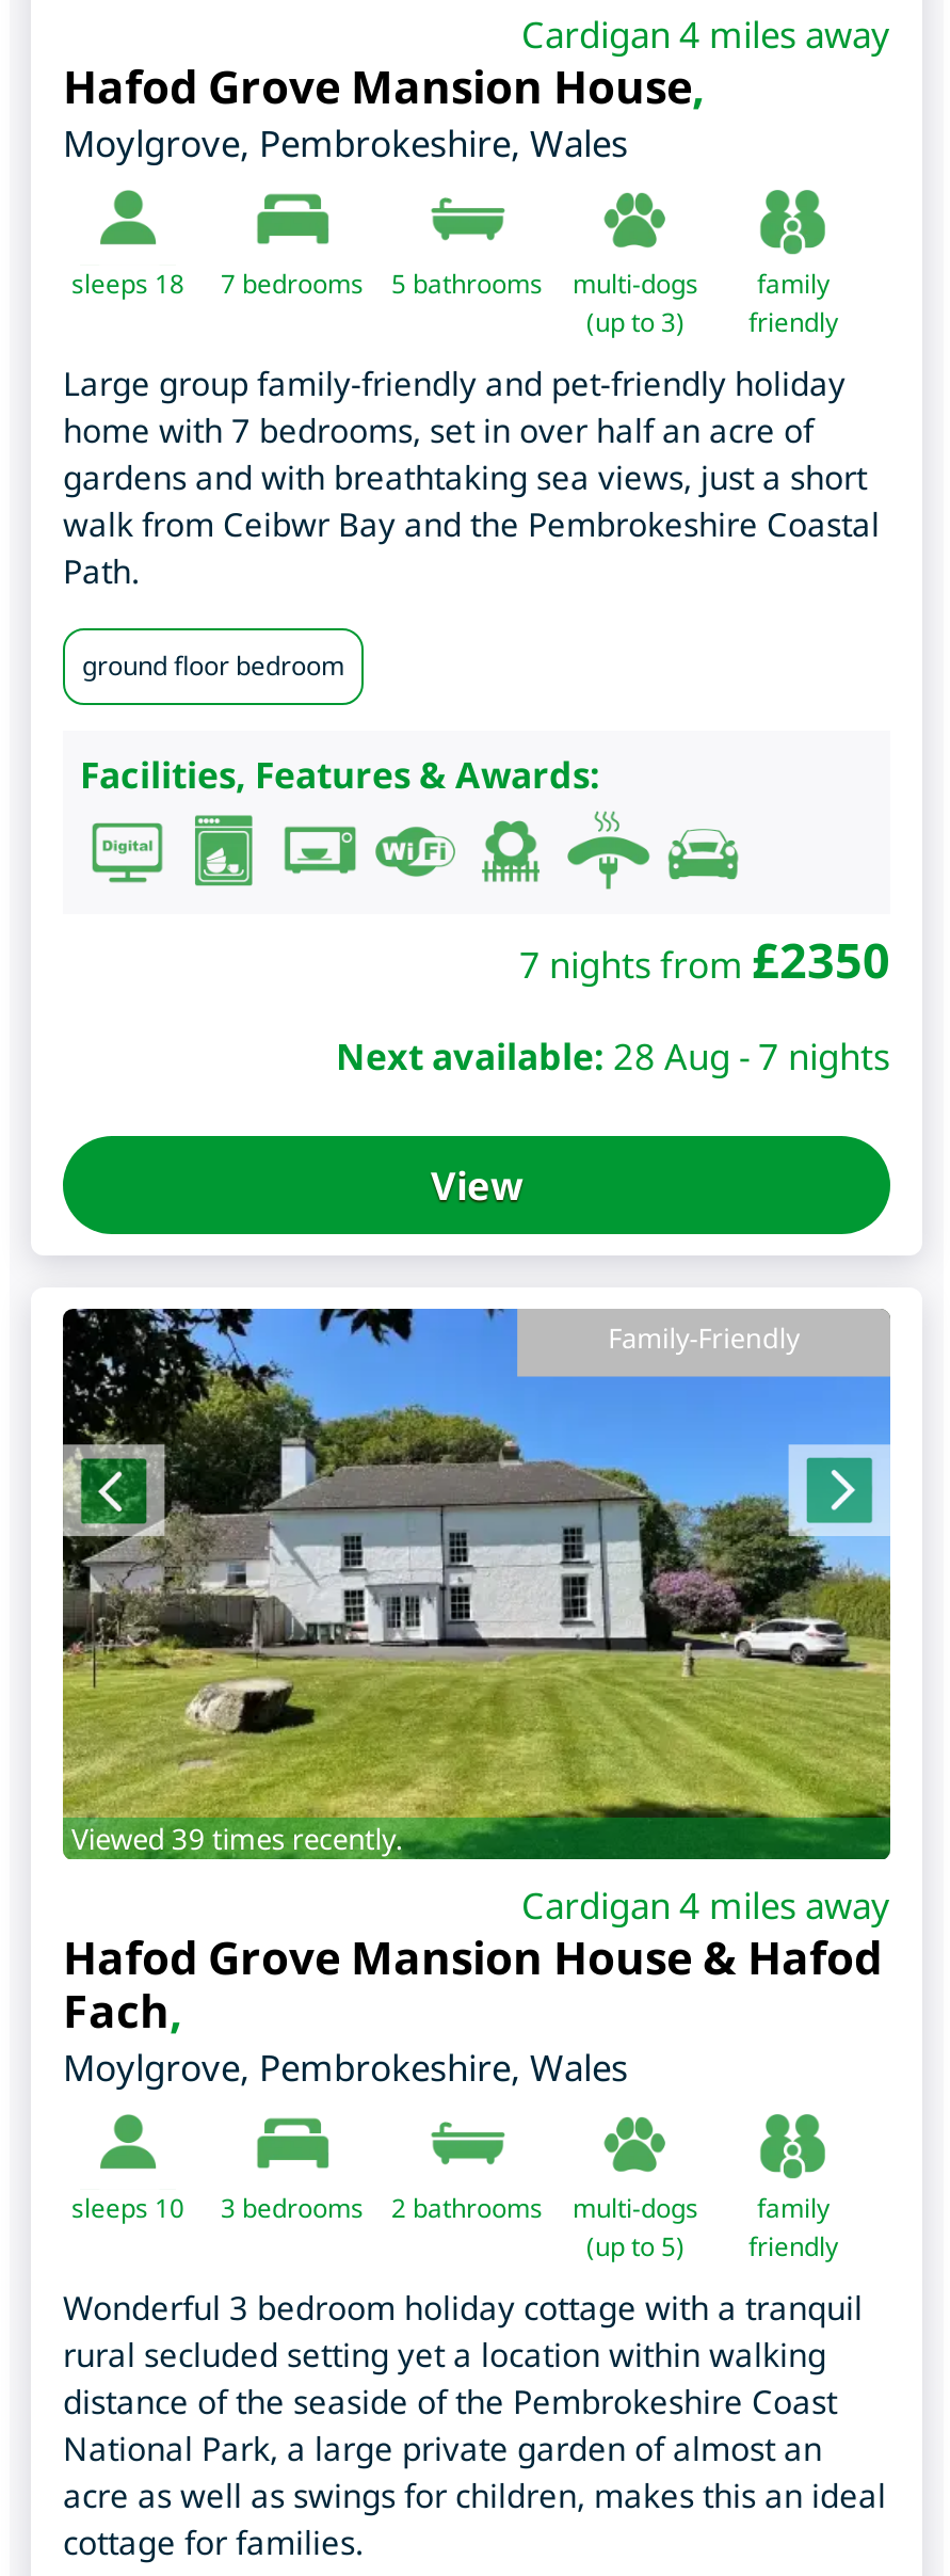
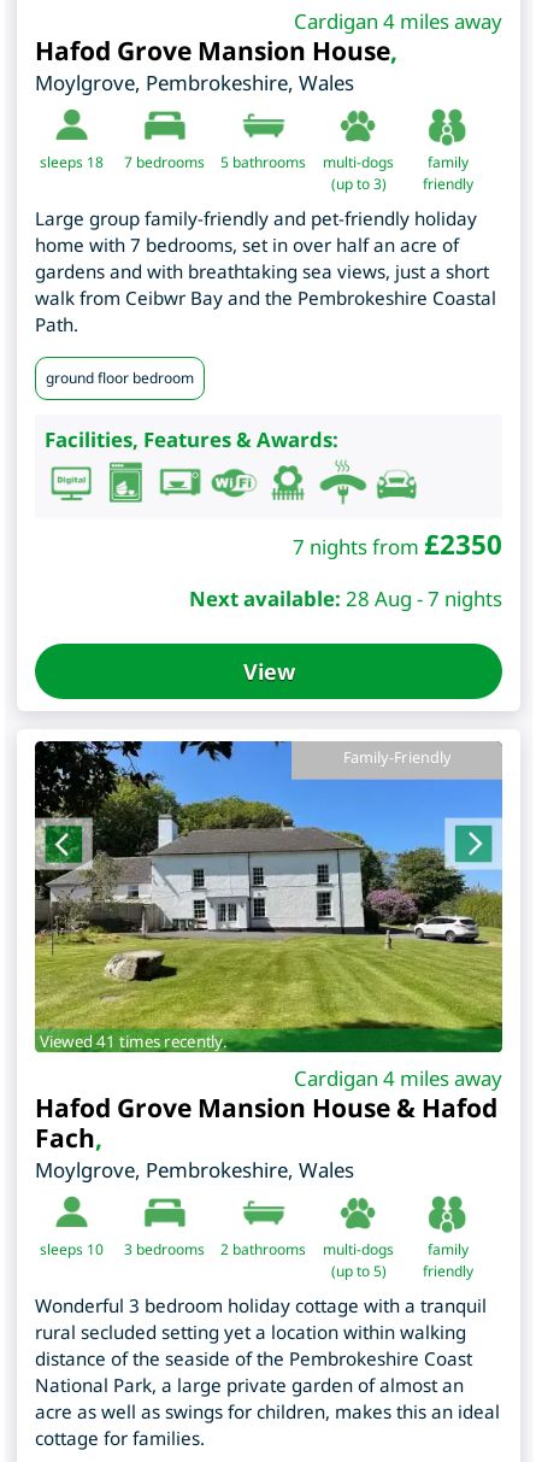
- Viewed 39 times recently.
+ Viewed 41 times recently.
